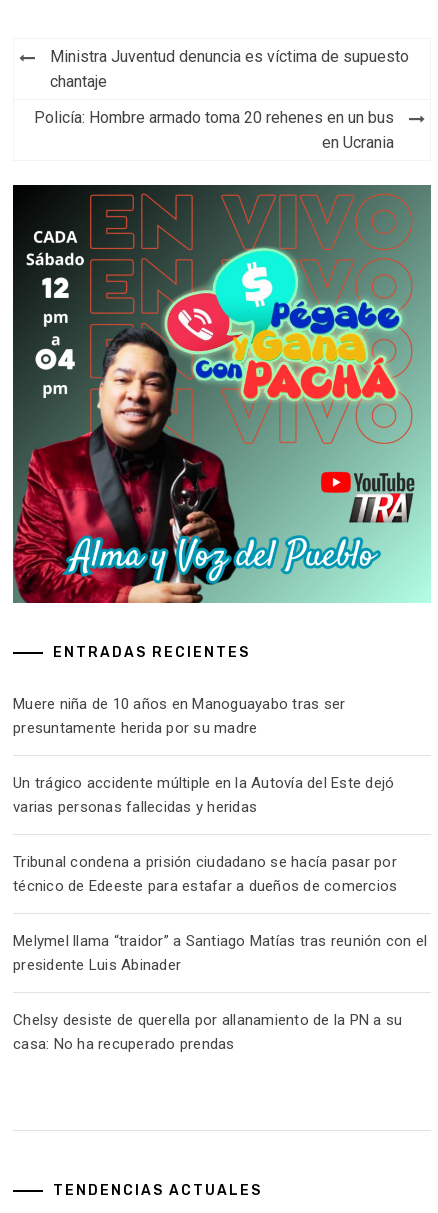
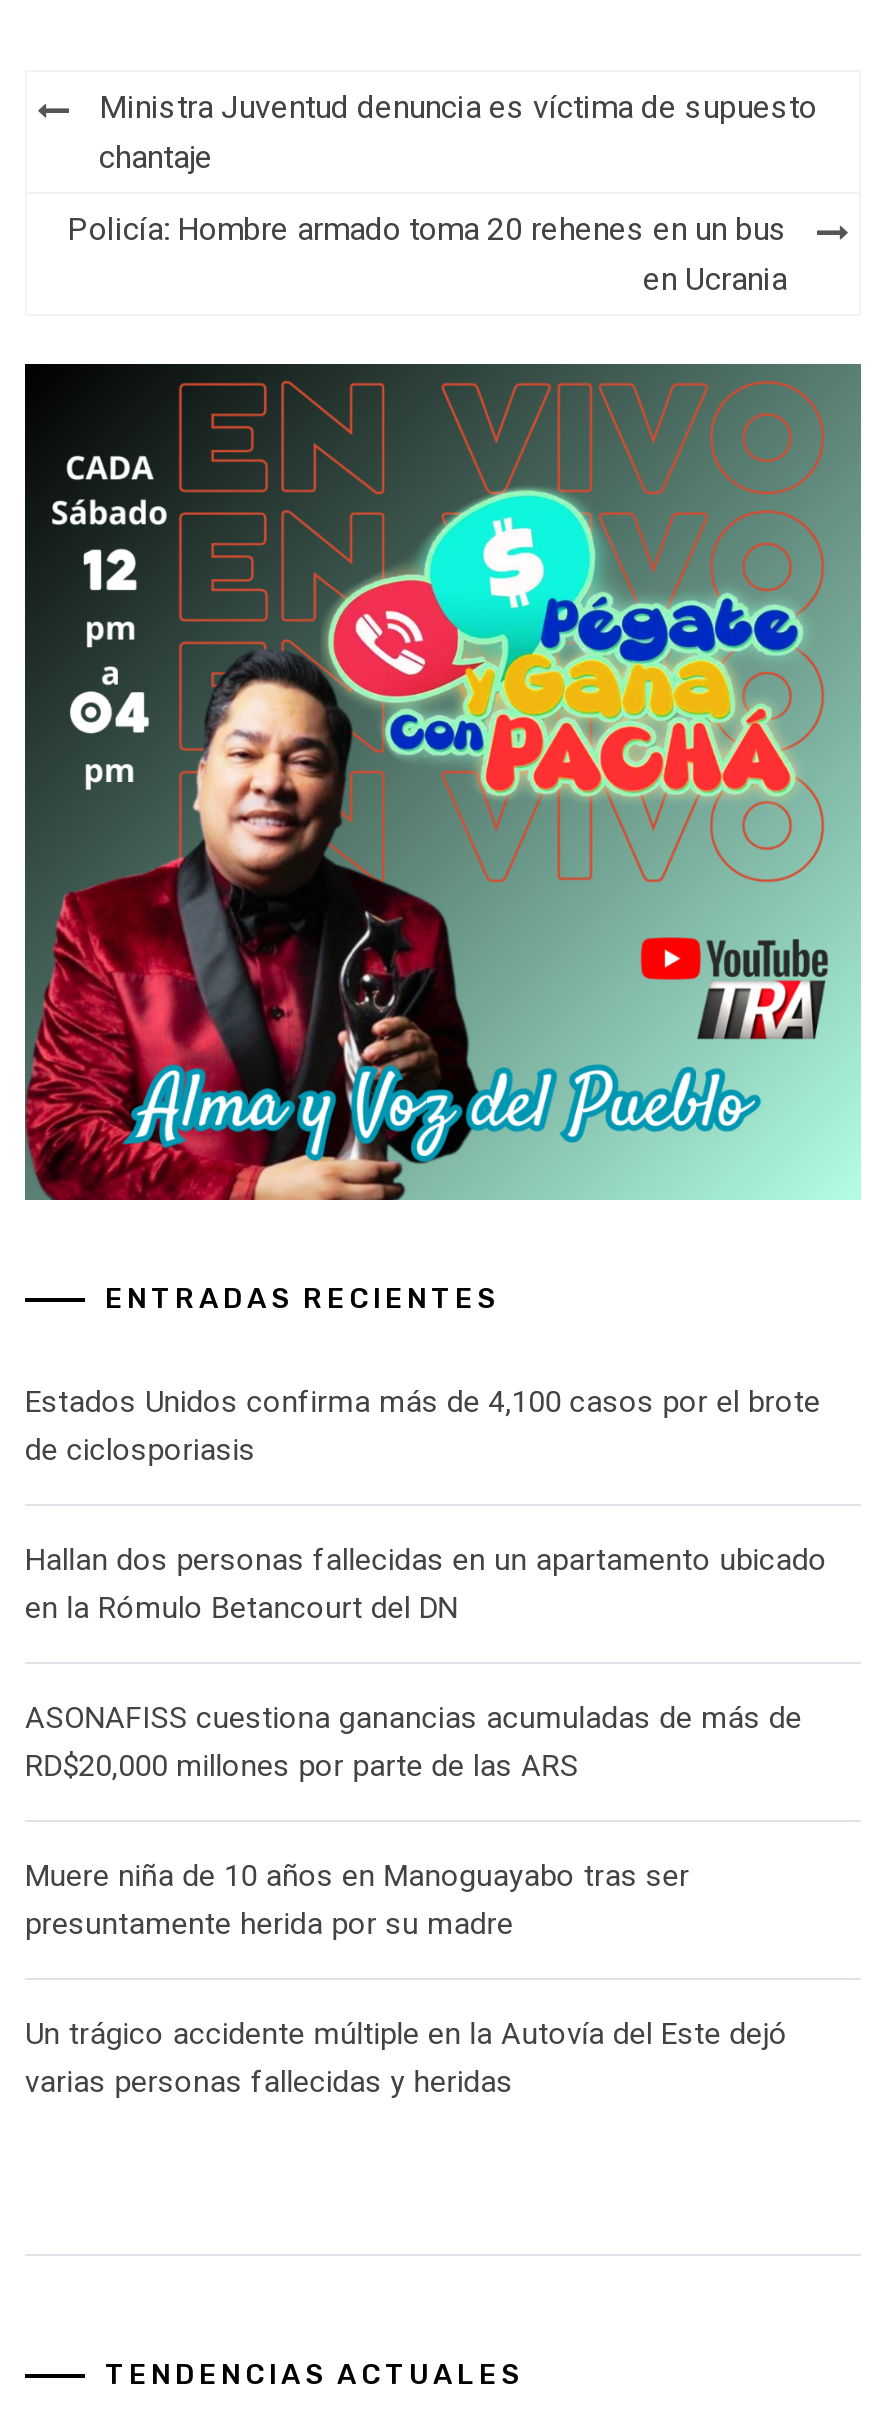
+ Estados Unidos confirma más de 4,100 casos por el brote
+ de ciclosporiasis
+ Hallan dos personas fallecidas en un apartamento ubicado
+ en la Rómulo Betancourt del DN
+ ASONAFISS cuestiona ganancias acumuladas de más de
+ RD$20,000 millones por parte de las ARS

moved down: Muere niña de 10 años en Manoguayabo tras ser | presuntamente herida por su madre | Un trágico accidente múltiple en la Autovía del Este dejó | varias personas fallecidas y heridas

- Tribunal condena a prisión ciudadano se hacía pasar por
- técnico de Edeeste para estafar a dueños de comercios
- Melymel llama “traidor” a Santiago Matías tras reunión con el
- presidente Luis Abinader
- Chelsy desiste de querella por allanamiento de la PN a su
- casa: No ha recuperado prendas
